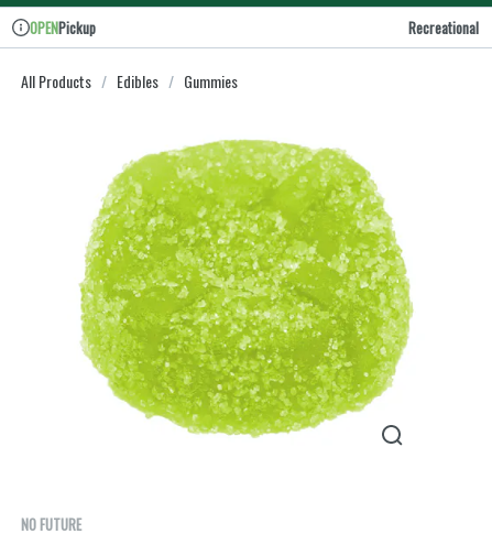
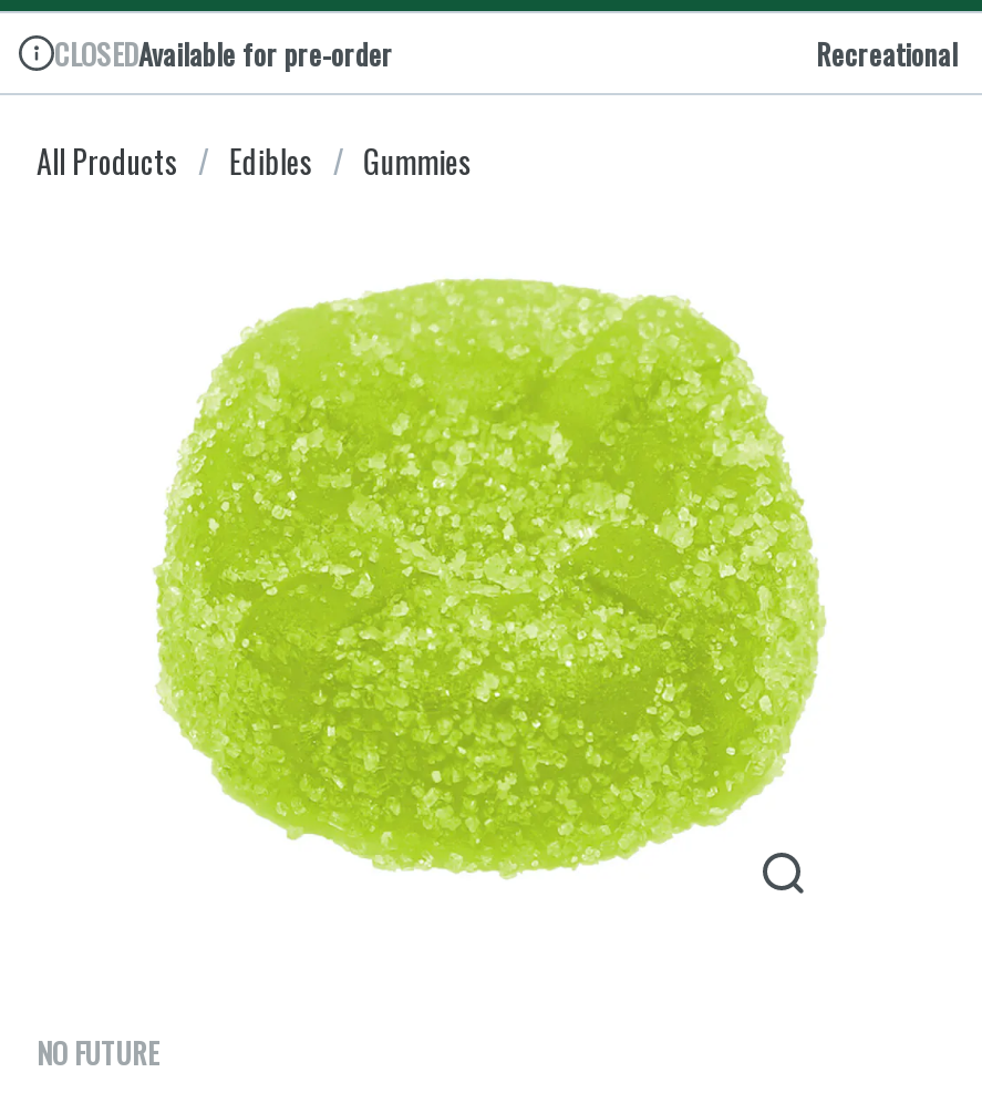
- OPENPickup
+ CLOSEDAvailable for pre-order
